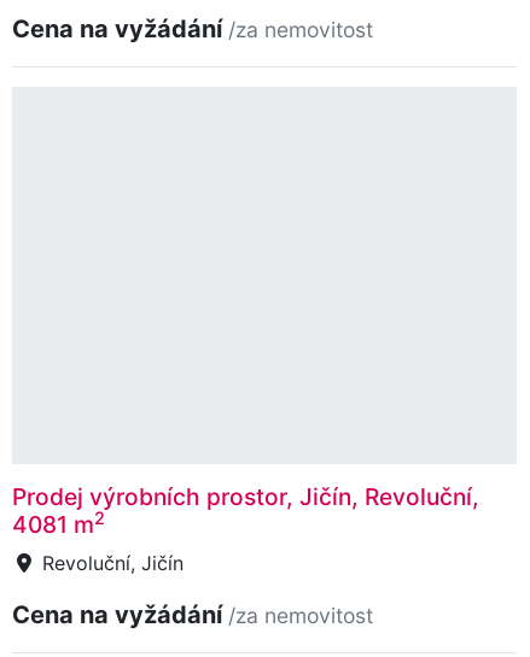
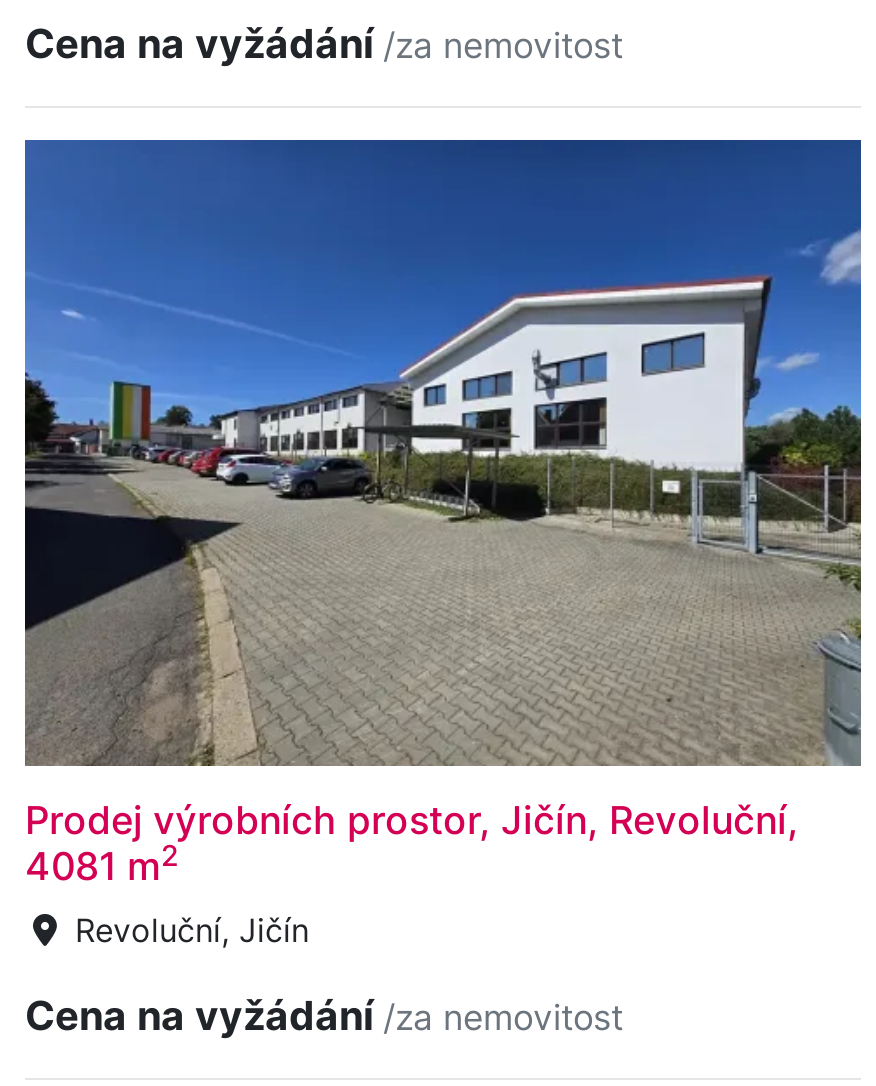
+ [image]
